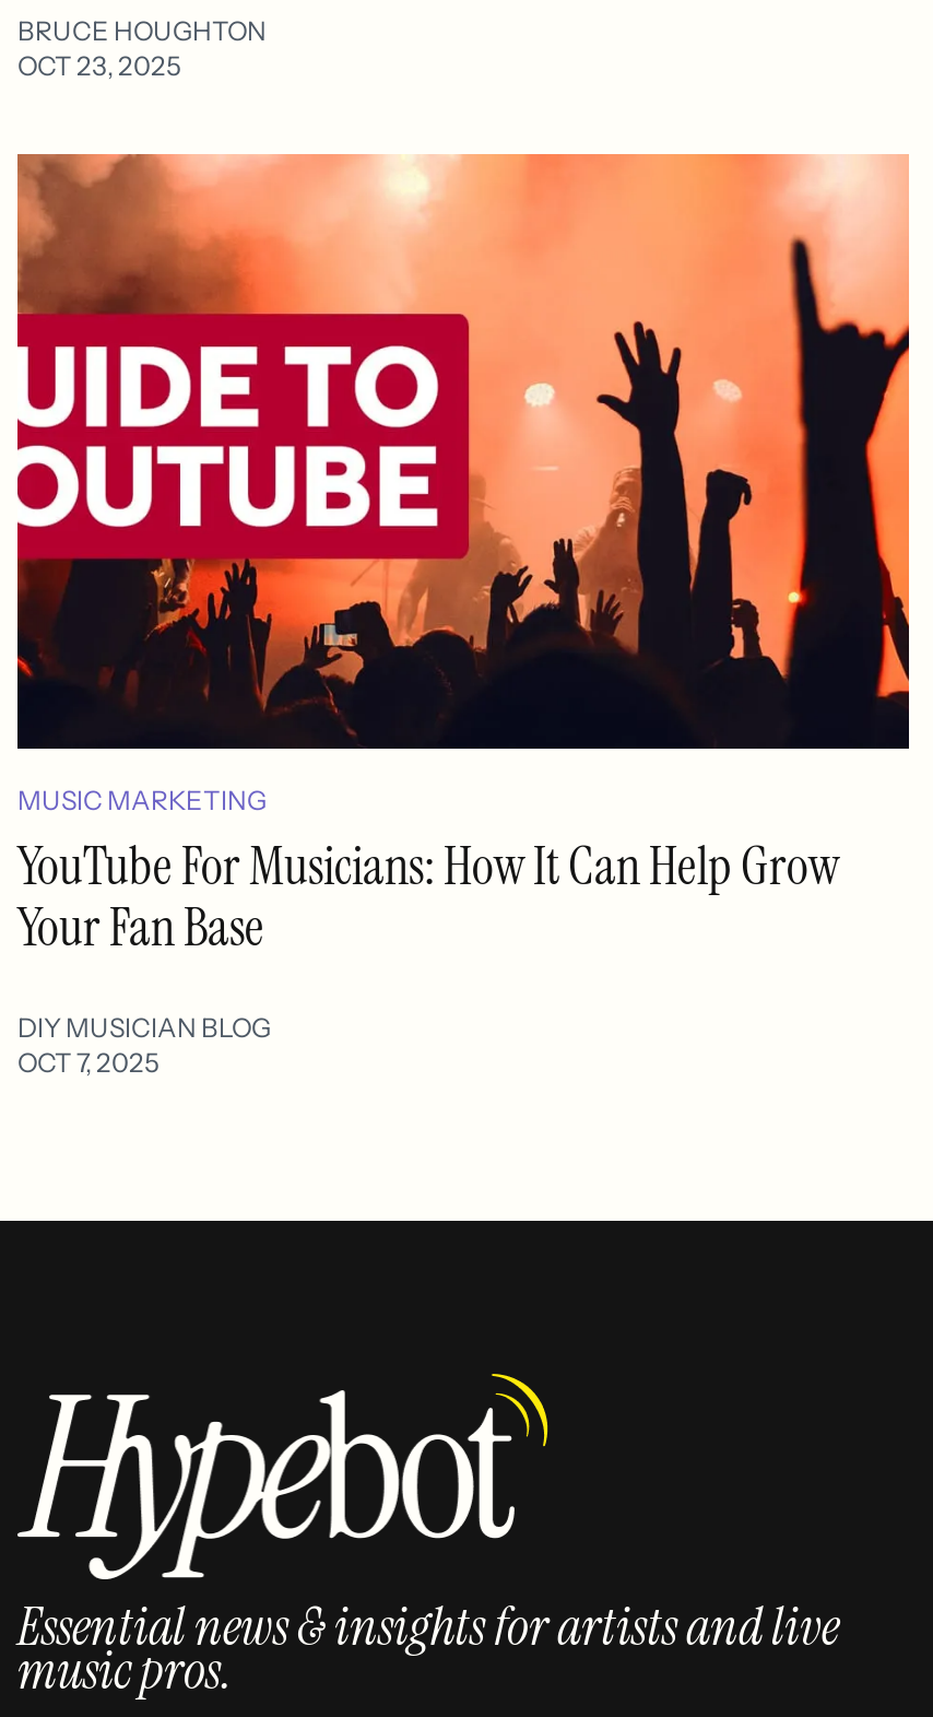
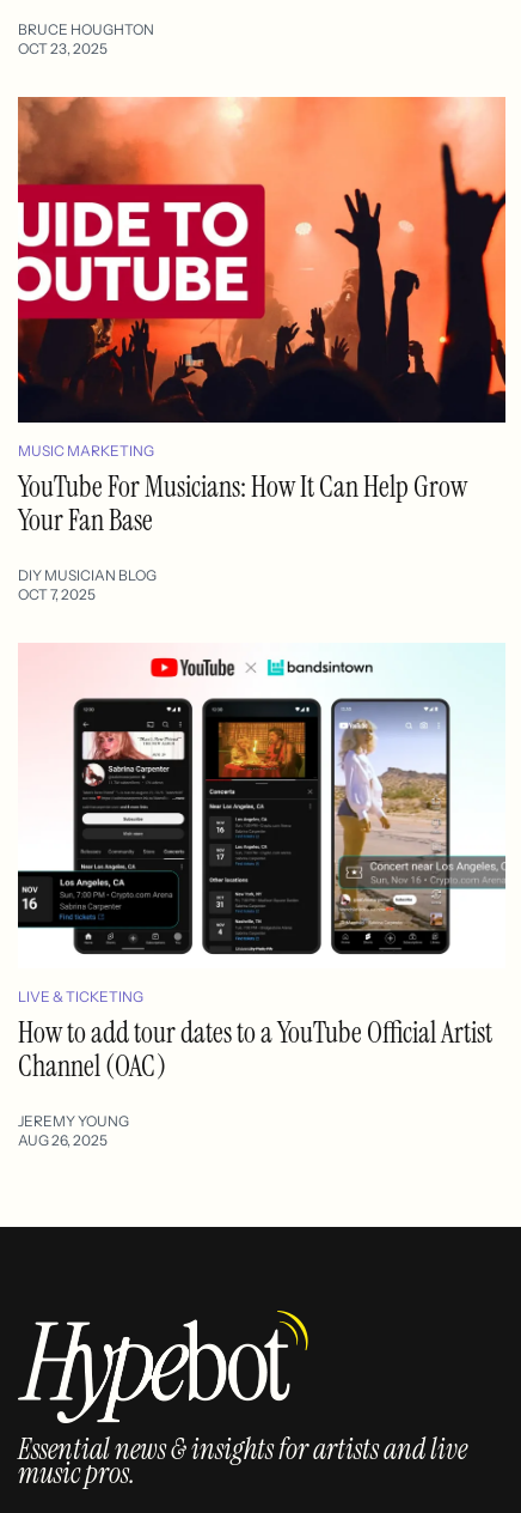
+ [image]
+ LIVE & TICKETING
+ How to add tour dates to a YouTube Official Artist
+ Channel (OAC)
+ JEREMY YOUNG
+ AUG 26, 2025
